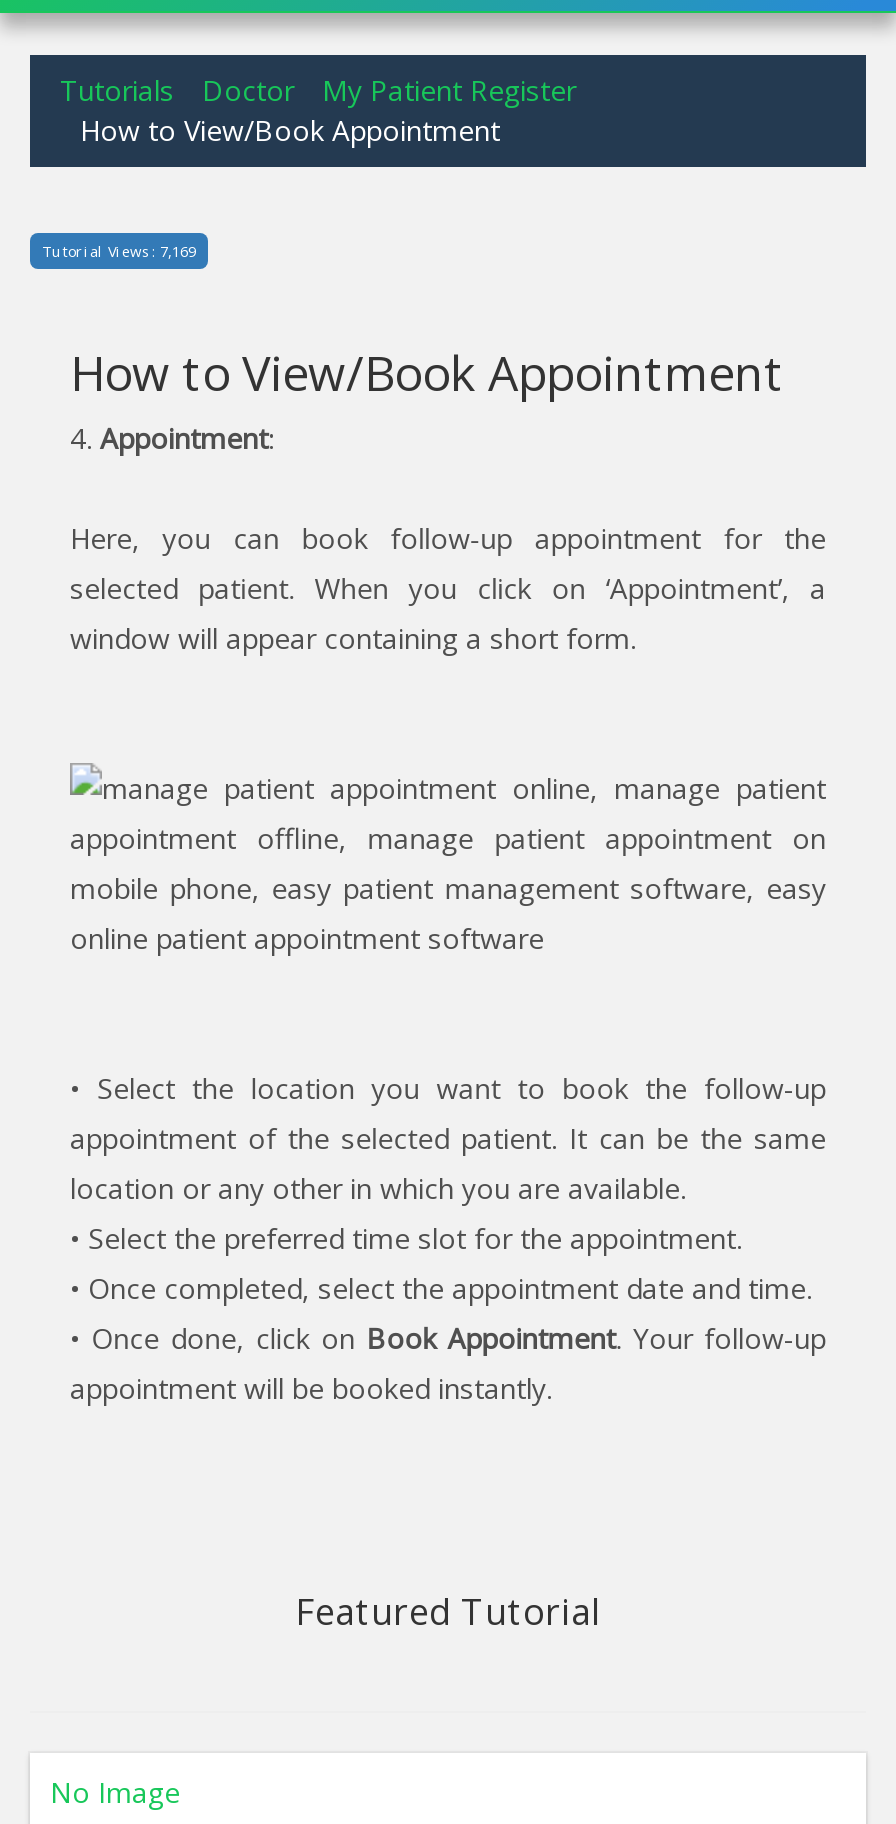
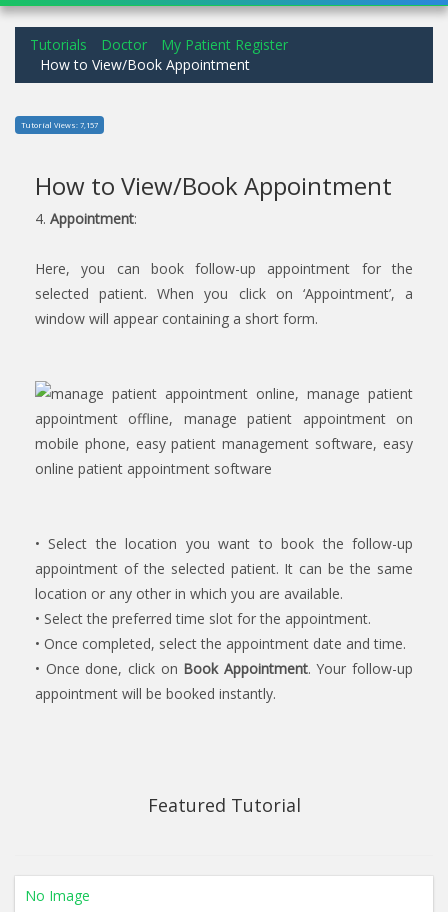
- Tutorial Views: 7,169
+ Tutorial Views: 7,157
